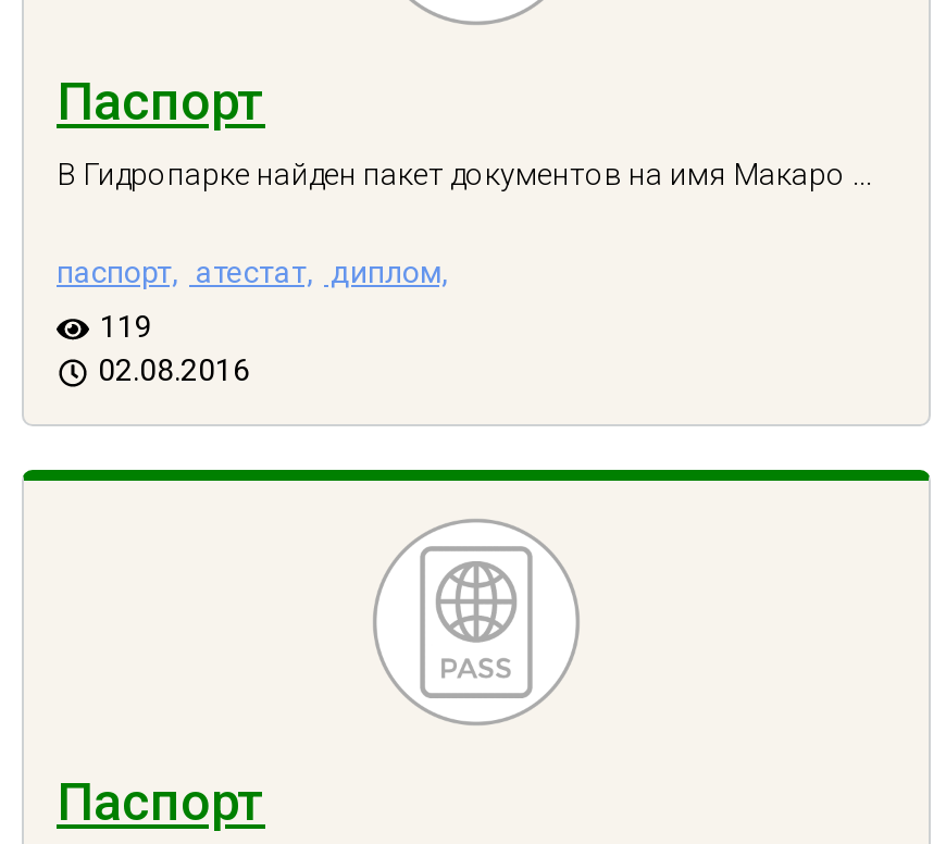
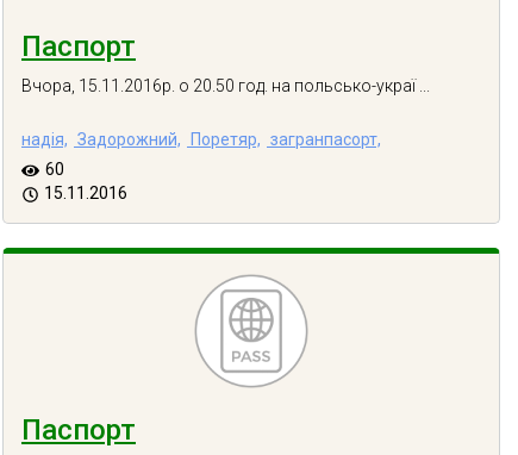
- В Гидропарке найден пакет документов на имя Макаро ...
+ Вчора, 15.11.2016р. о 20.50 год. на польсько-украї ...

- паспорт, атестат, диплом,
+ надія, Задорожний, Поретяр, загранпасорт,

- 119
- 02.08.2016
+ 60
+ 15.11.2016
